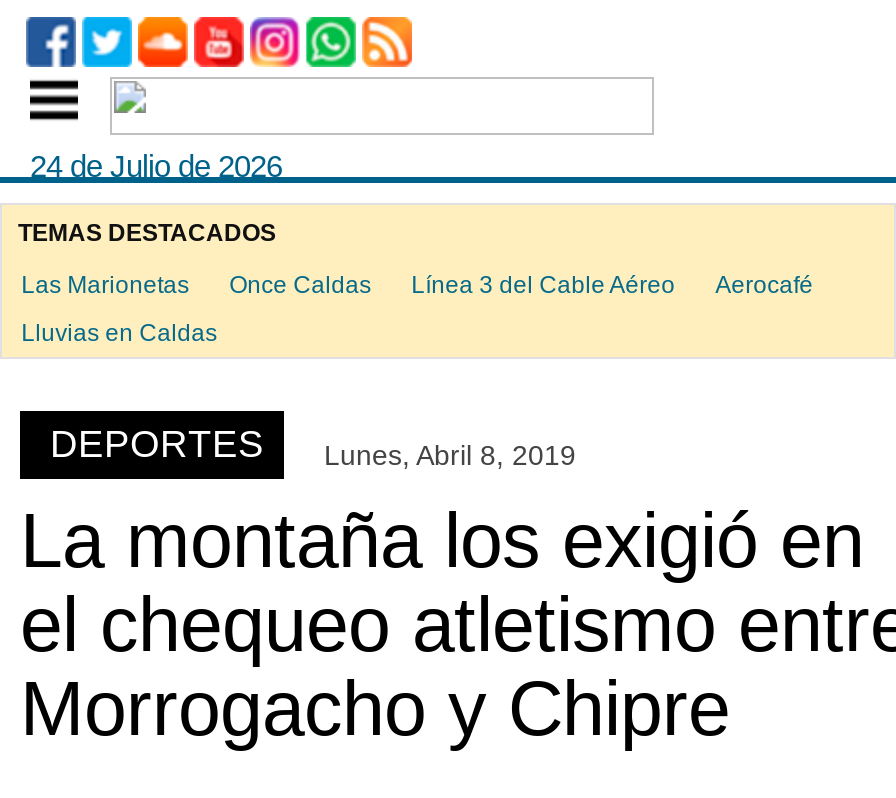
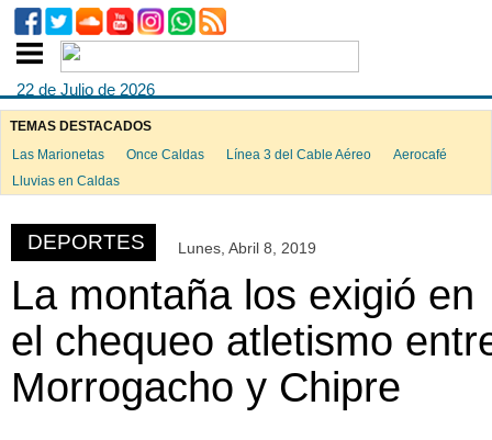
- 24 de Julio de 2026
+ 22 de Julio de 2026
